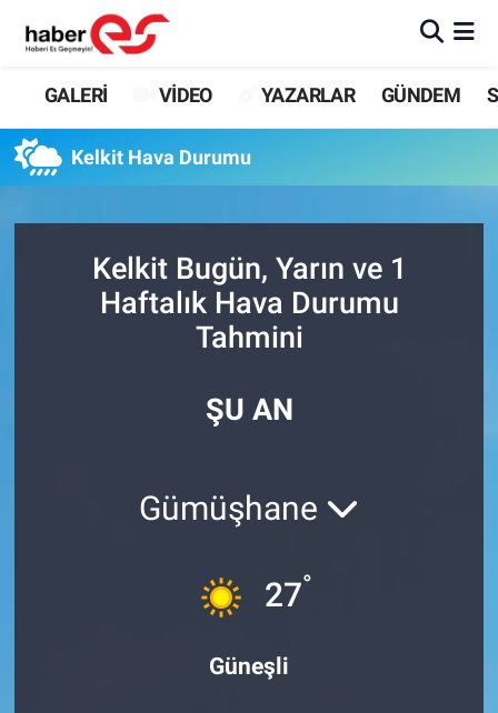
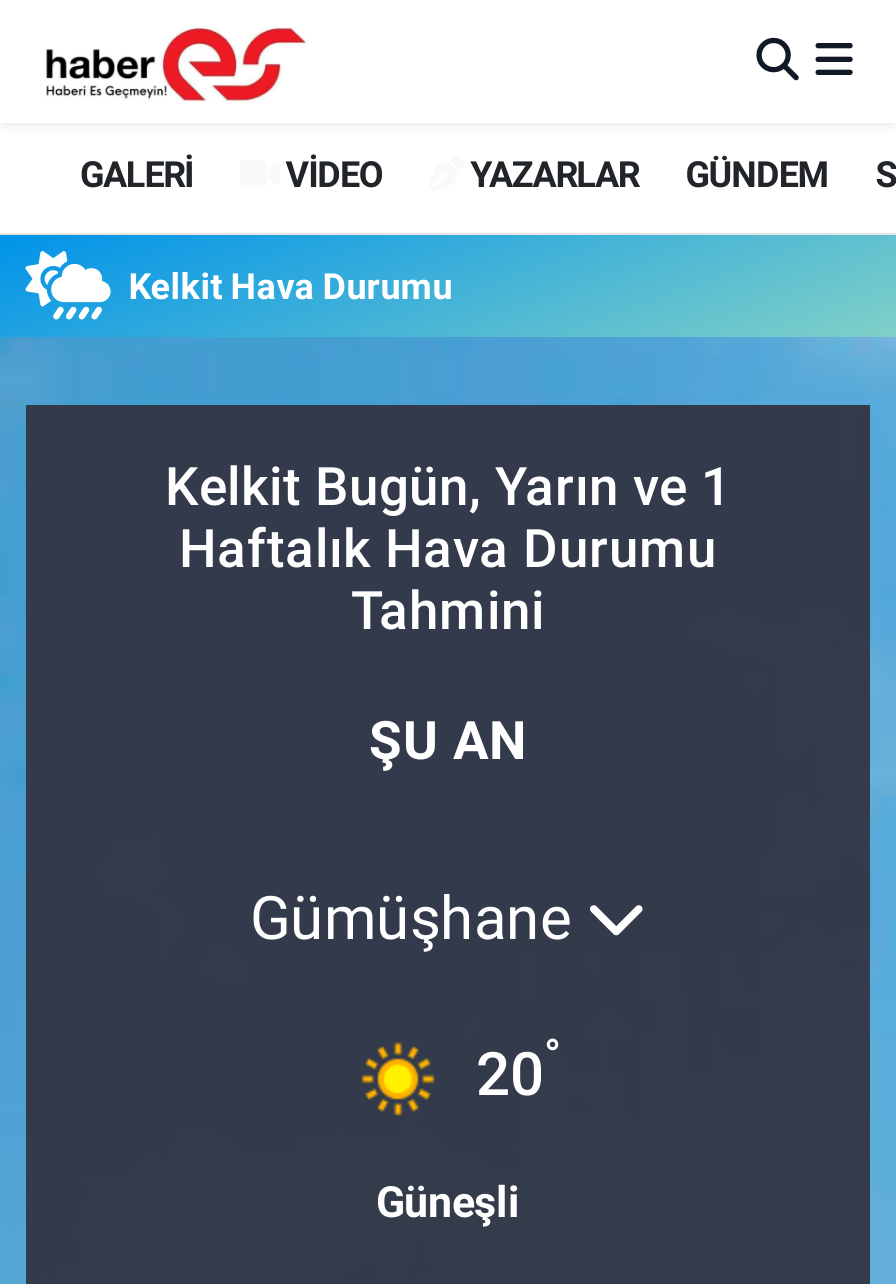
- 27°
+ 20°
